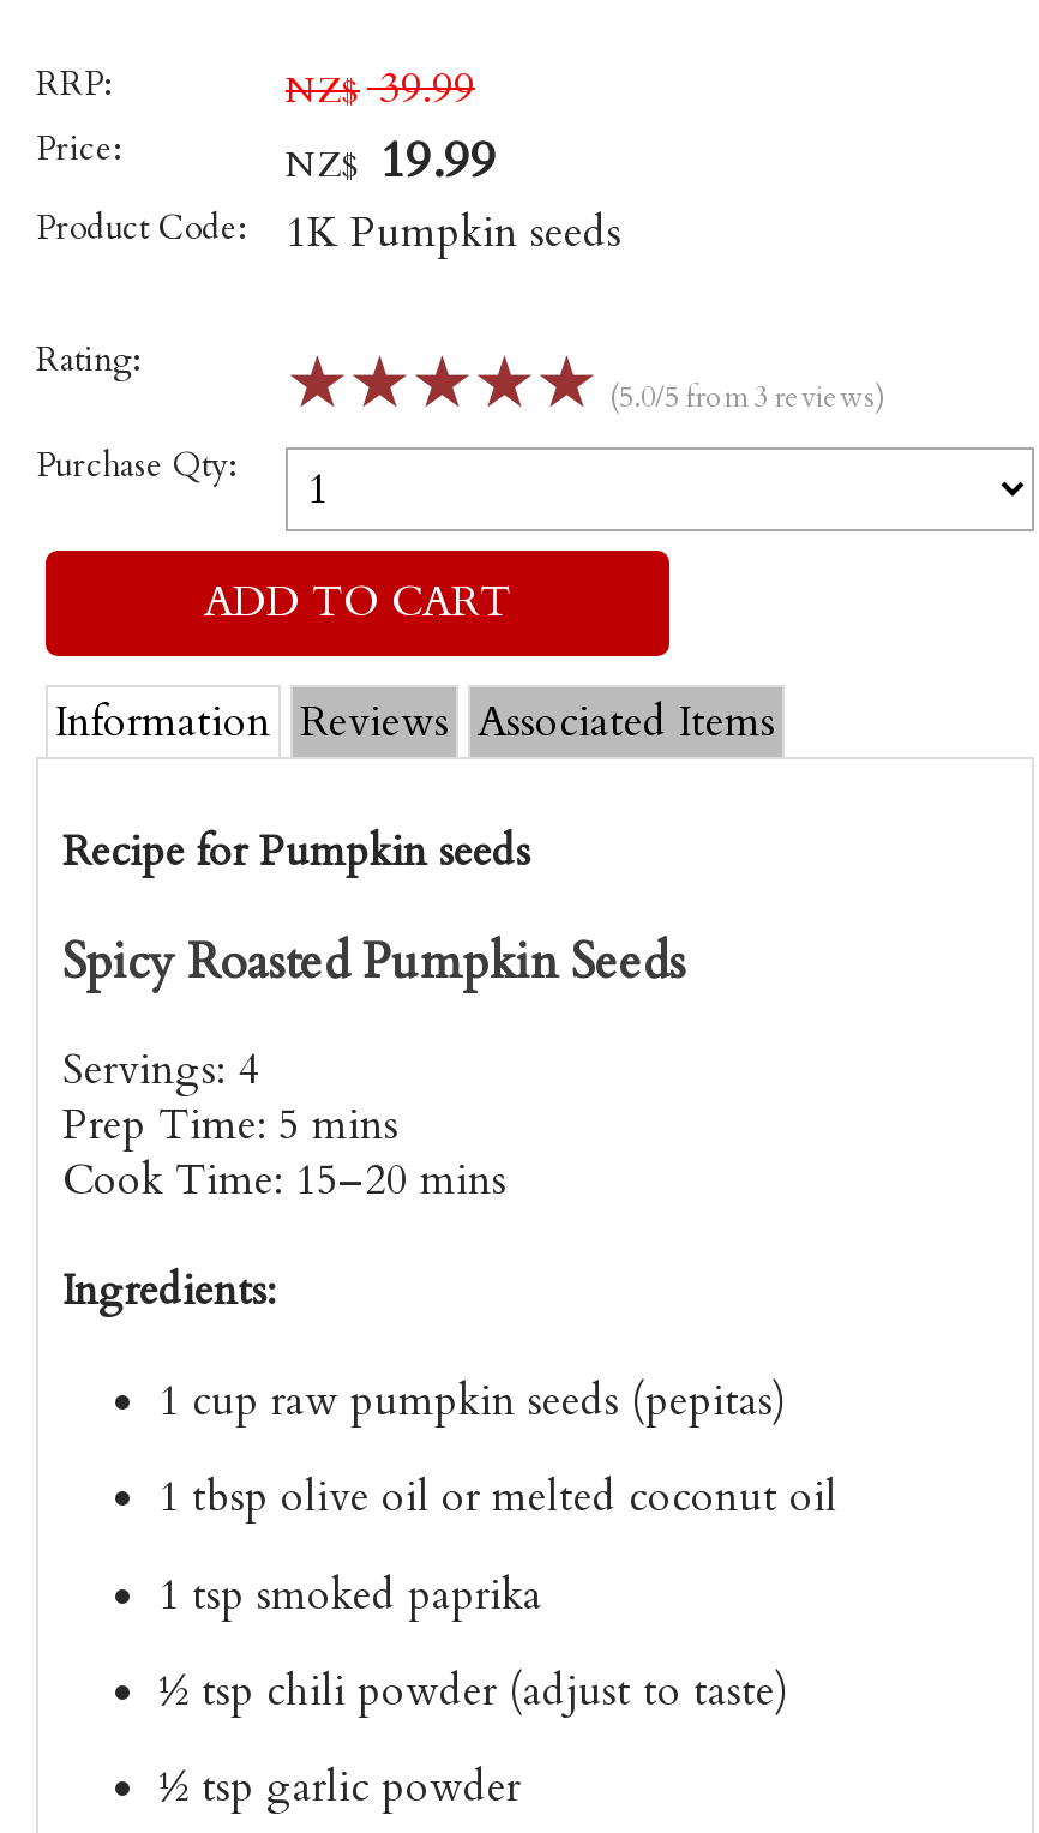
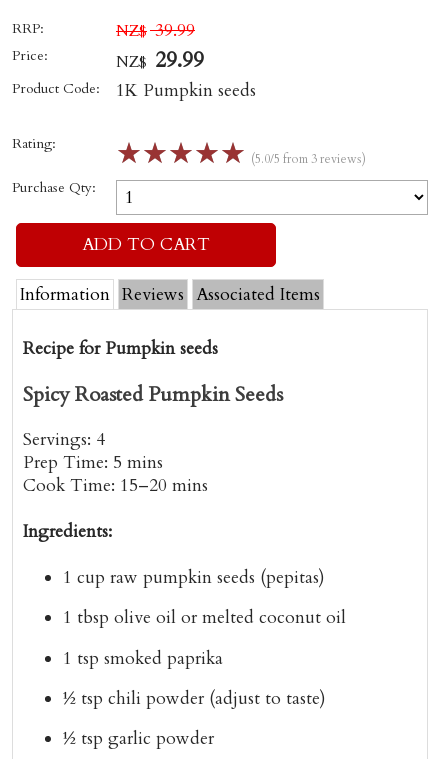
- NZ$ 19.99
+ NZ$ 29.99
